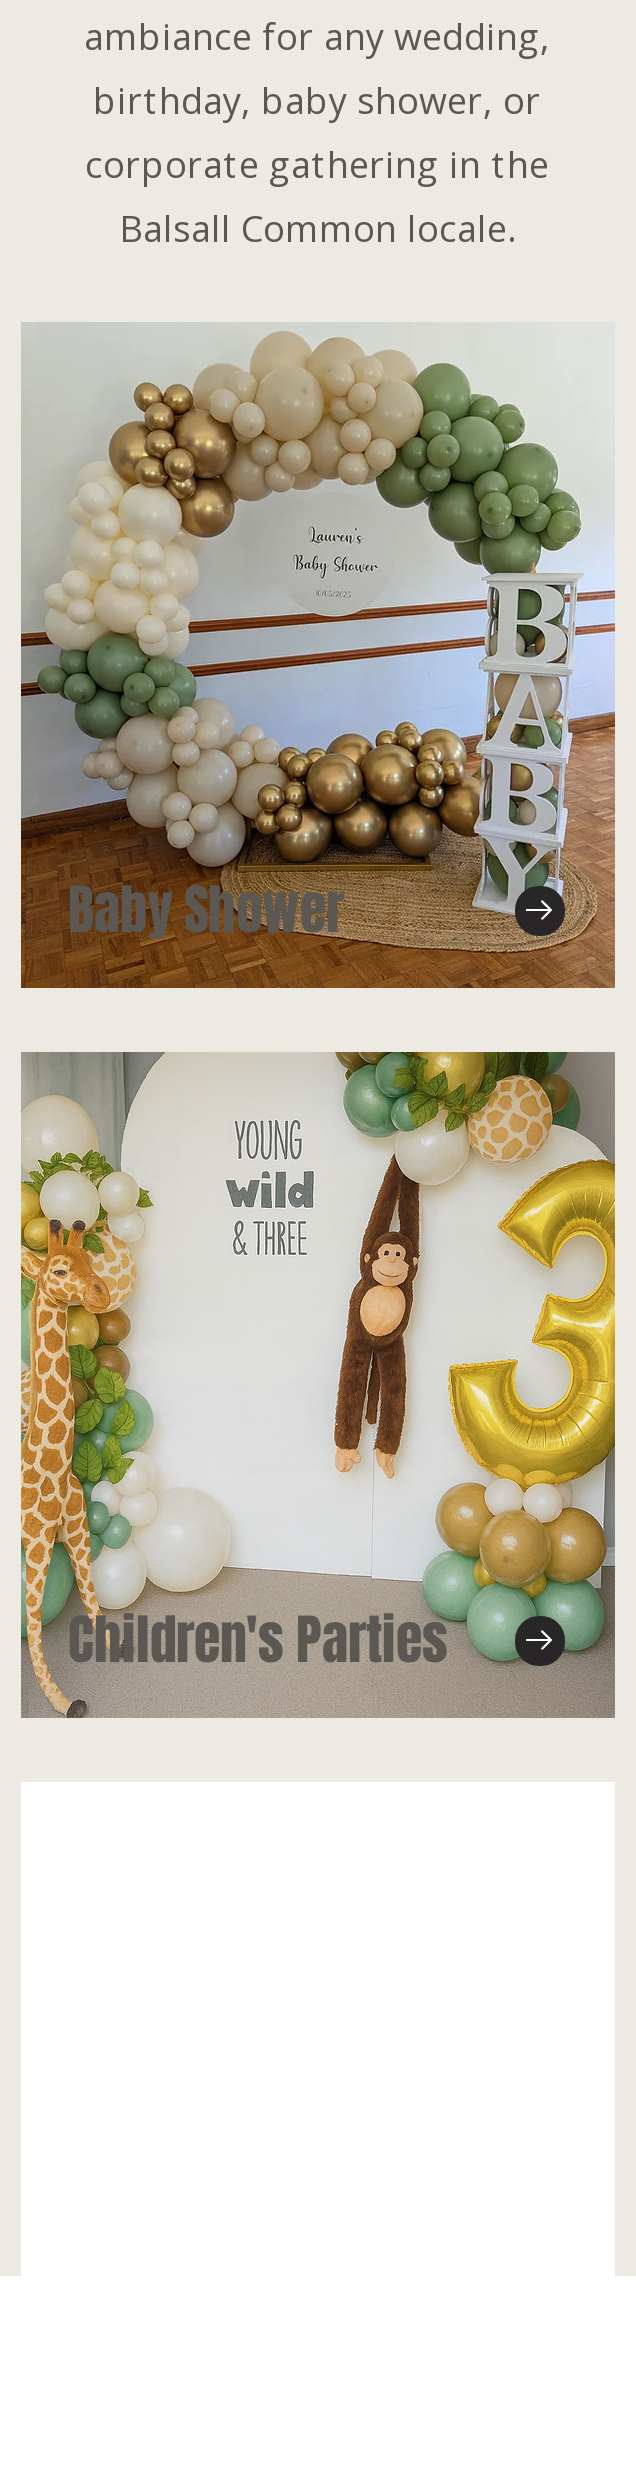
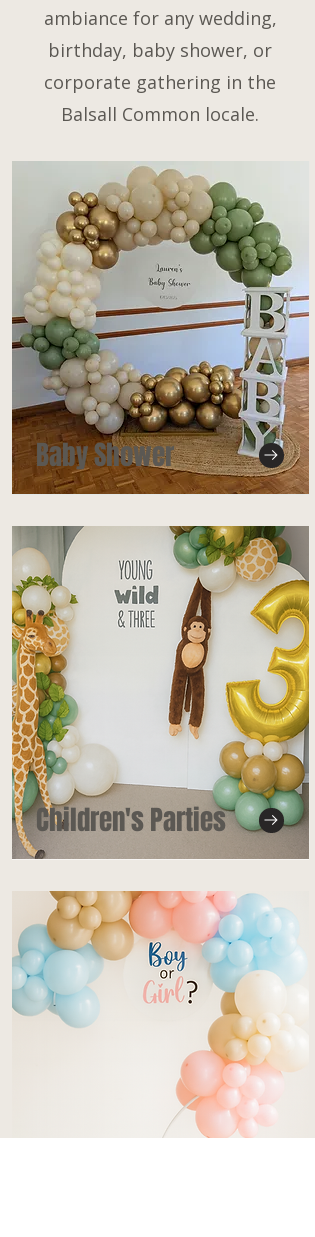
+ [image]
